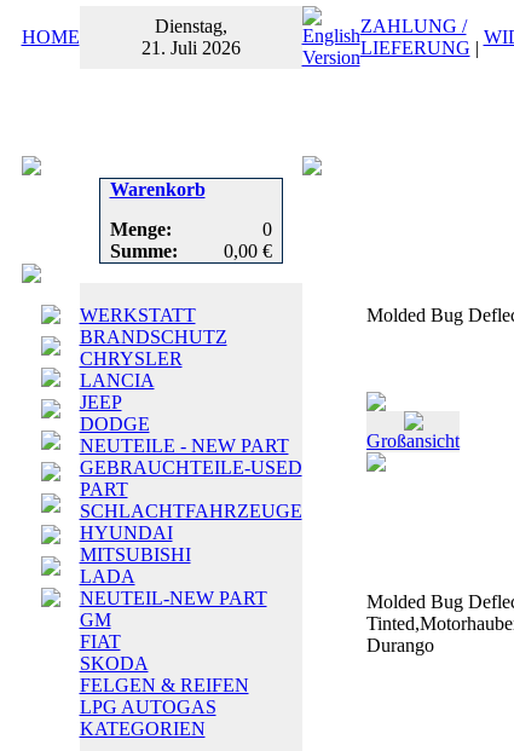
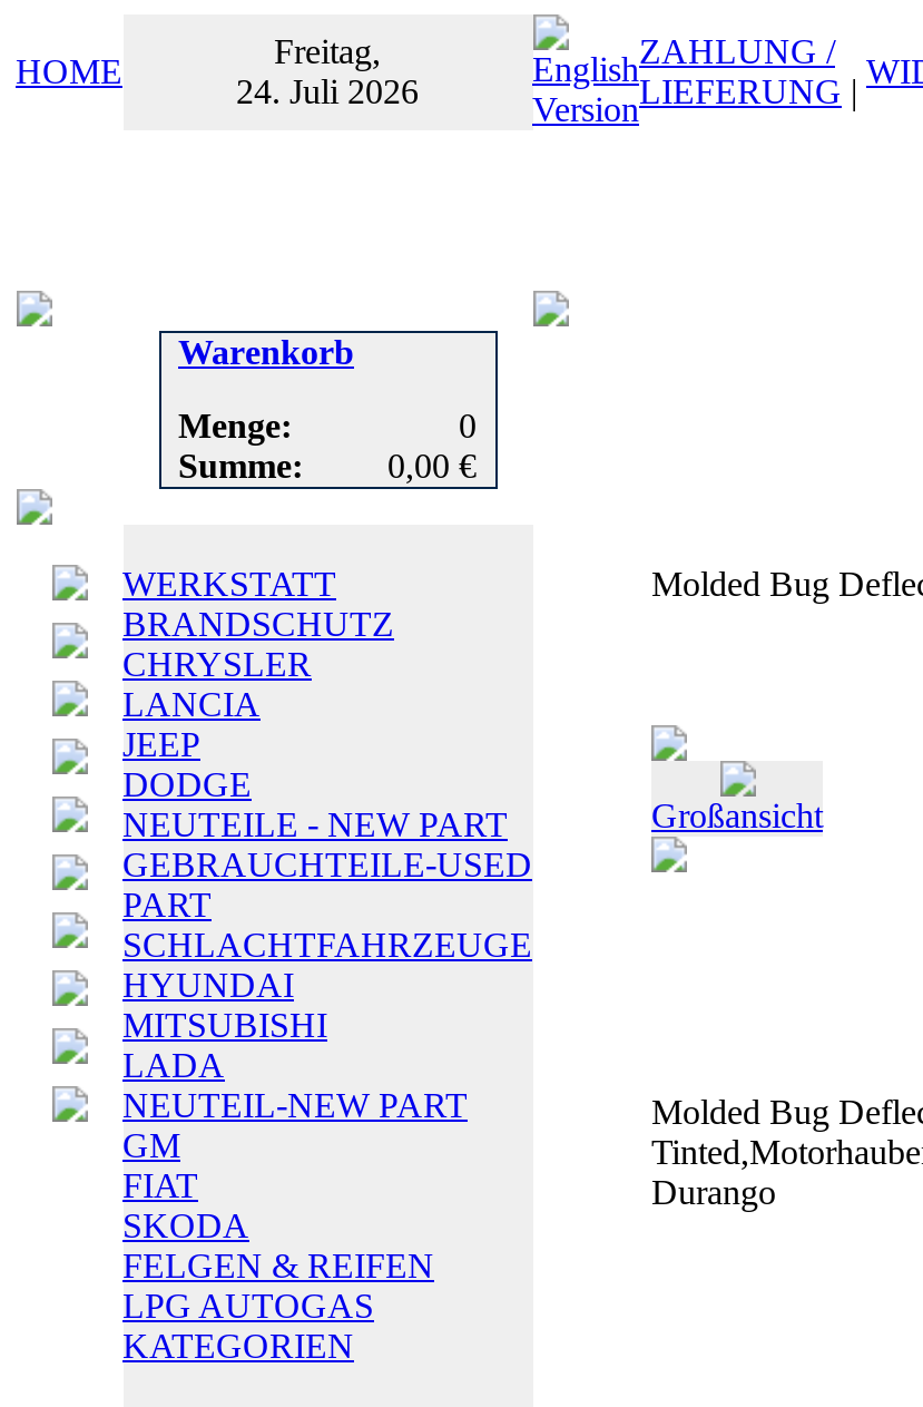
- Dienstag,
- 21. Juli 2026
+ Freitag,
+ 24. Juli 2026
